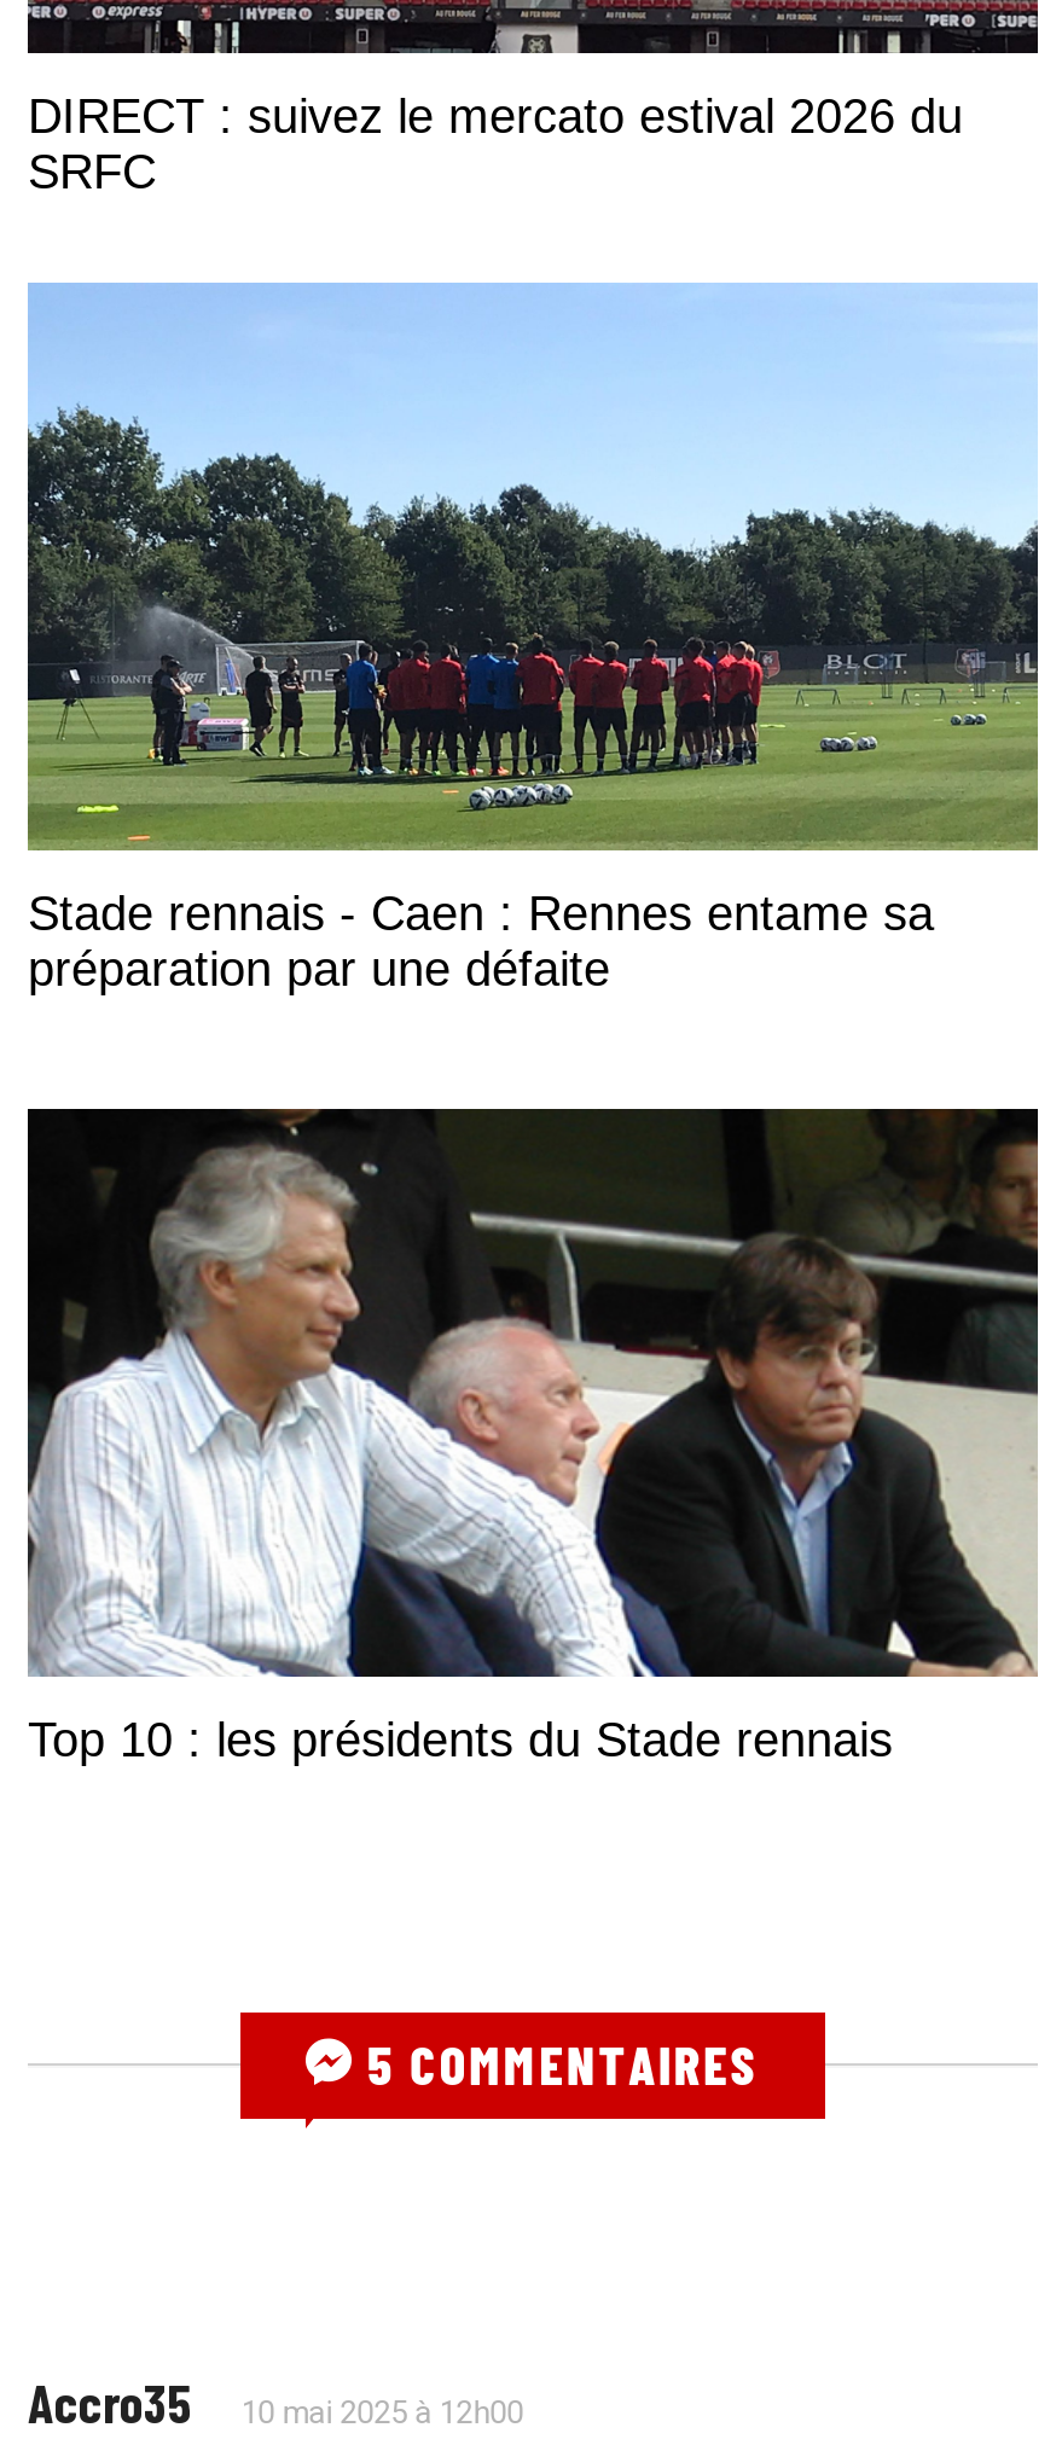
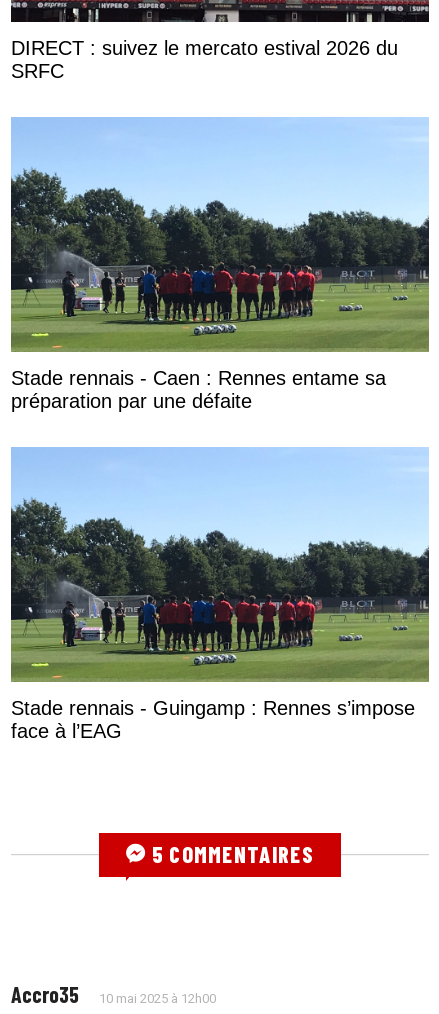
- [image]
- Top 10 : les présidents du Stade rennais
+ [image]
+ Stade rennais - Guingamp : Rennes s’impose
+ face à l’EAG
